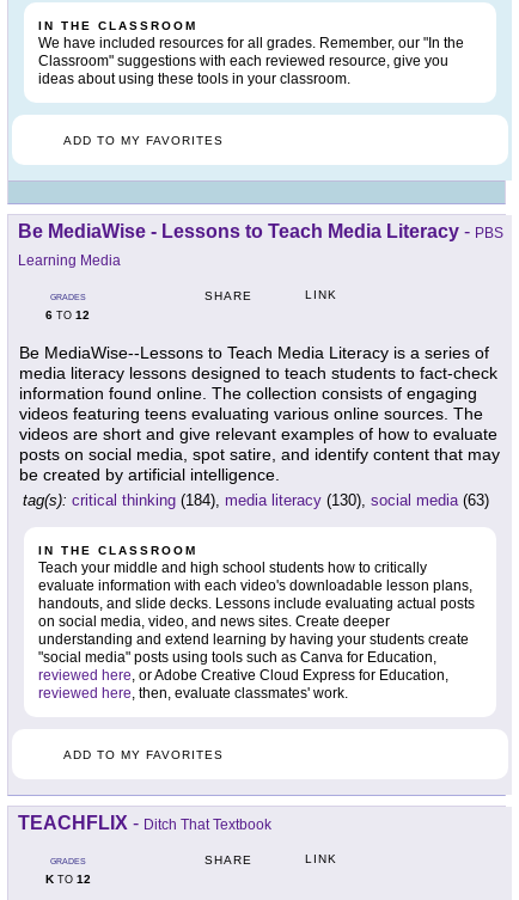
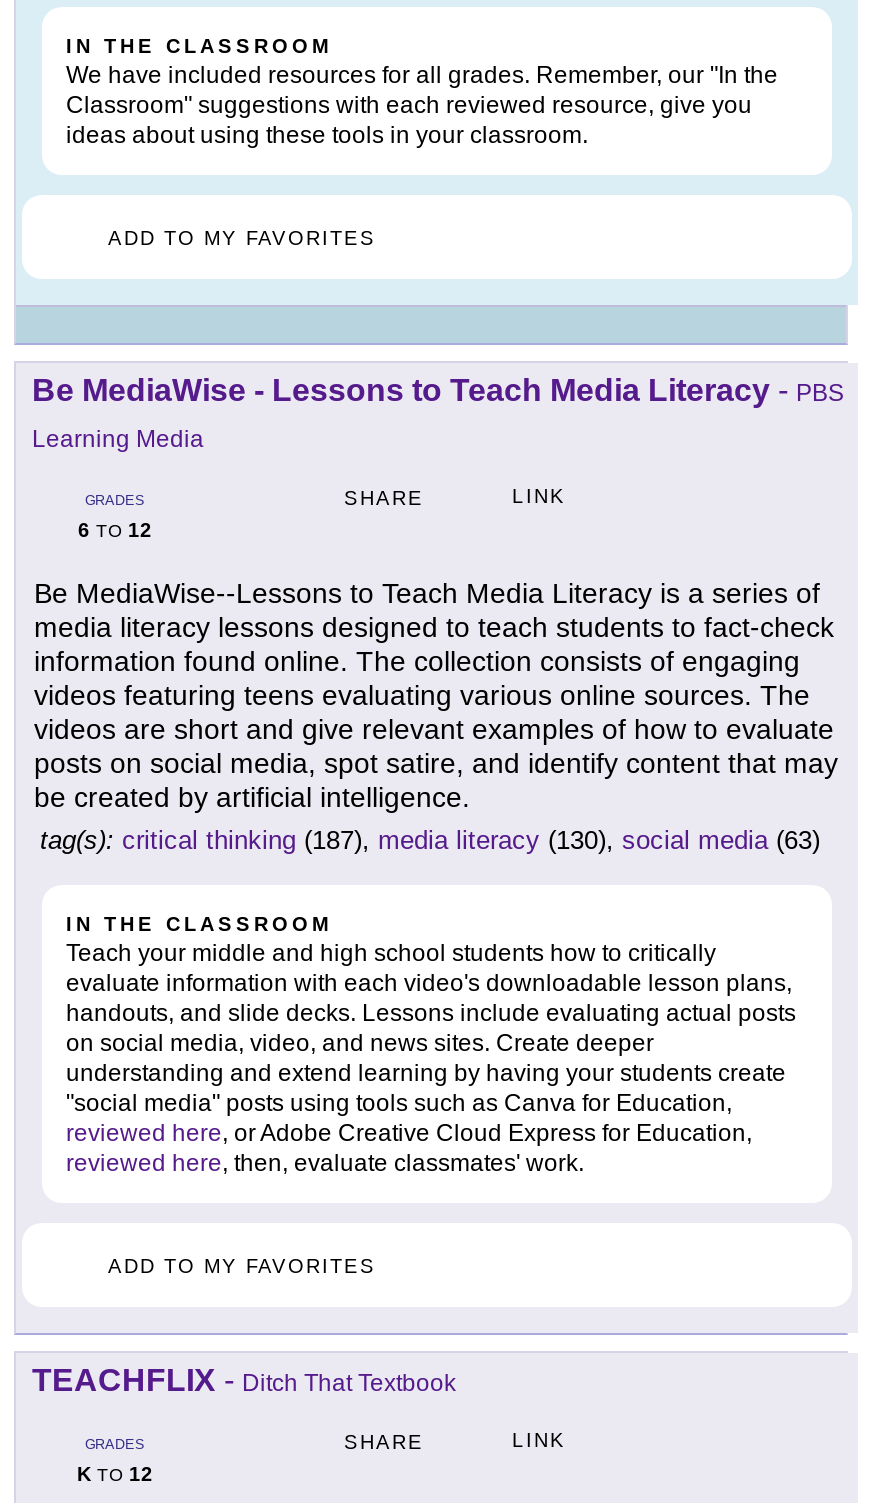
- tag(s): critical thinking (184), media literacy (130), social media (63)
+ tag(s): critical thinking (187), media literacy (130), social media (63)
